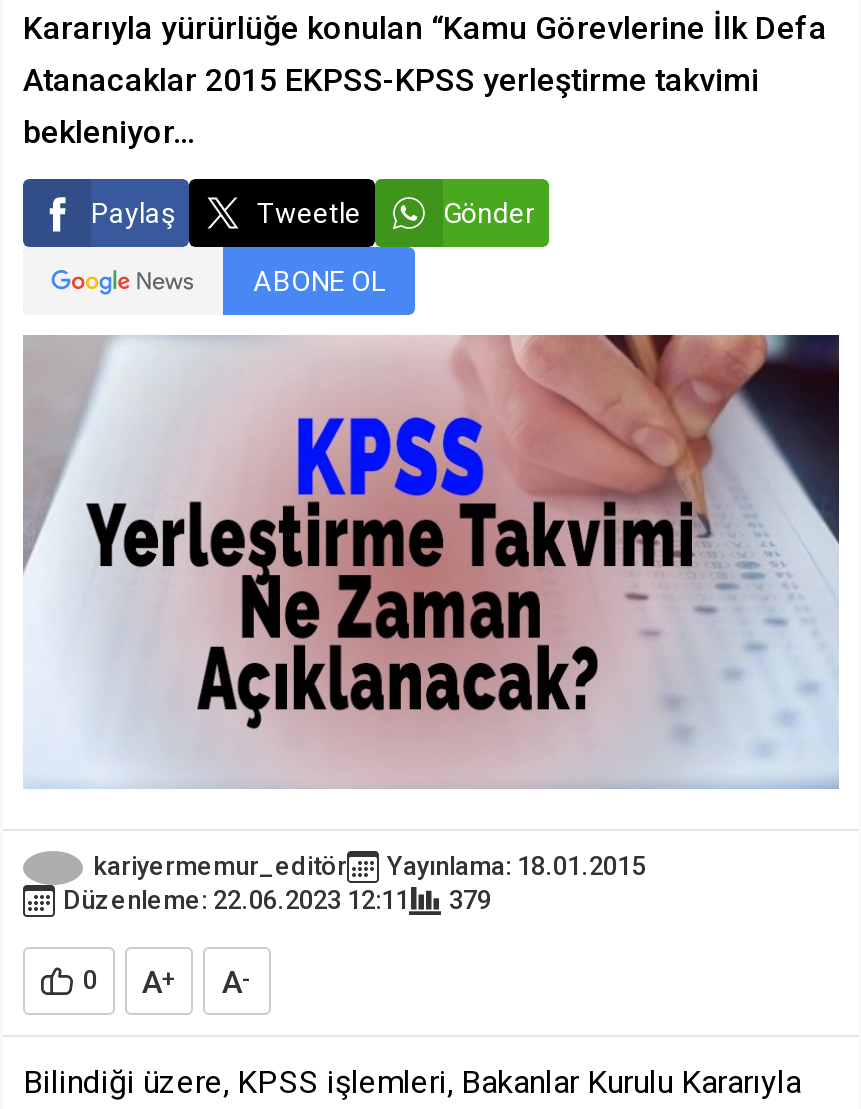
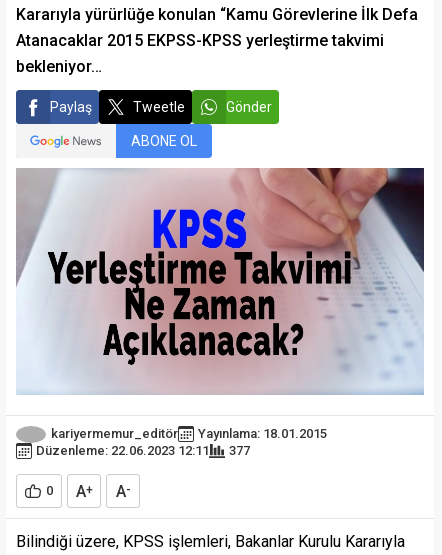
- Düzenleme: 22.06.2023 12:11 379
+ Düzenleme: 22.06.2023 12:11 377
